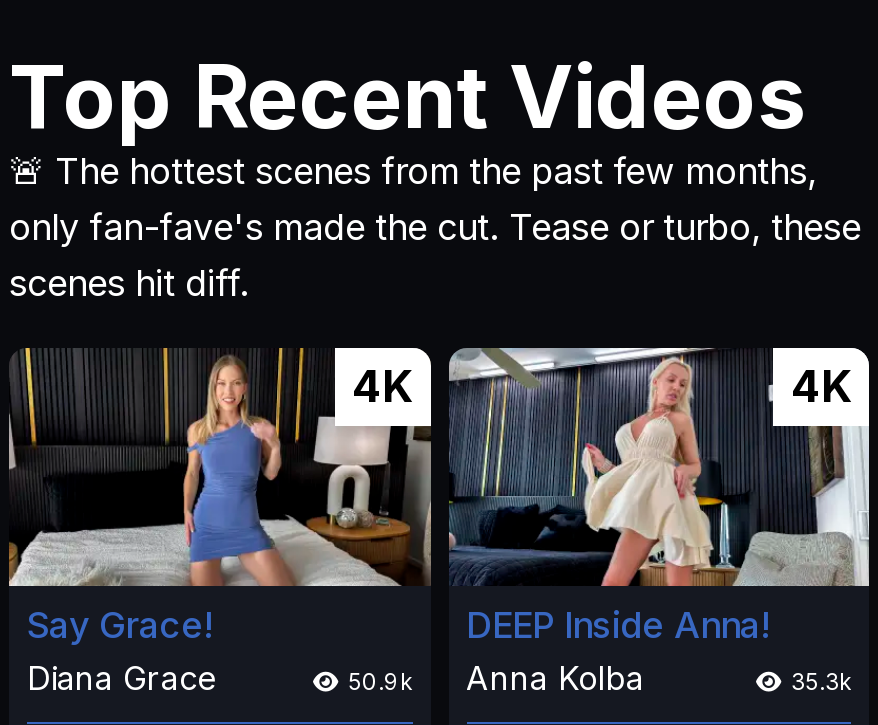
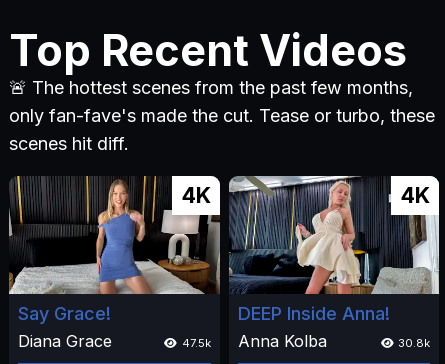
- 50.9k Anna Kolba
+ 47.5k Anna Kolba

- 35.3k
+ 30.8k
